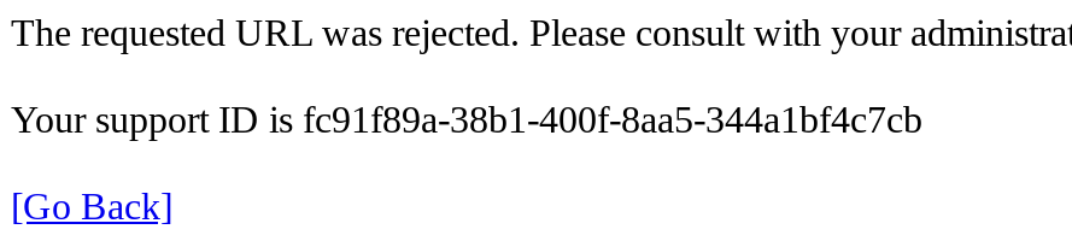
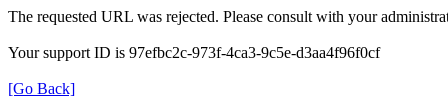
- Your support ID is fc91f89a-38b1-400f-8aa5-344a1bf4c7cb
+ Your support ID is 97efbc2c-973f-4ca3-9c5e-d3aa4f96f0cf
